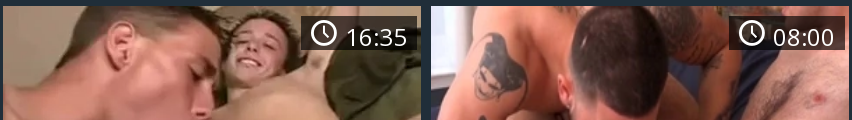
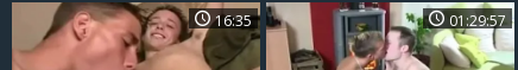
- 08:00
+ 01:29:57
